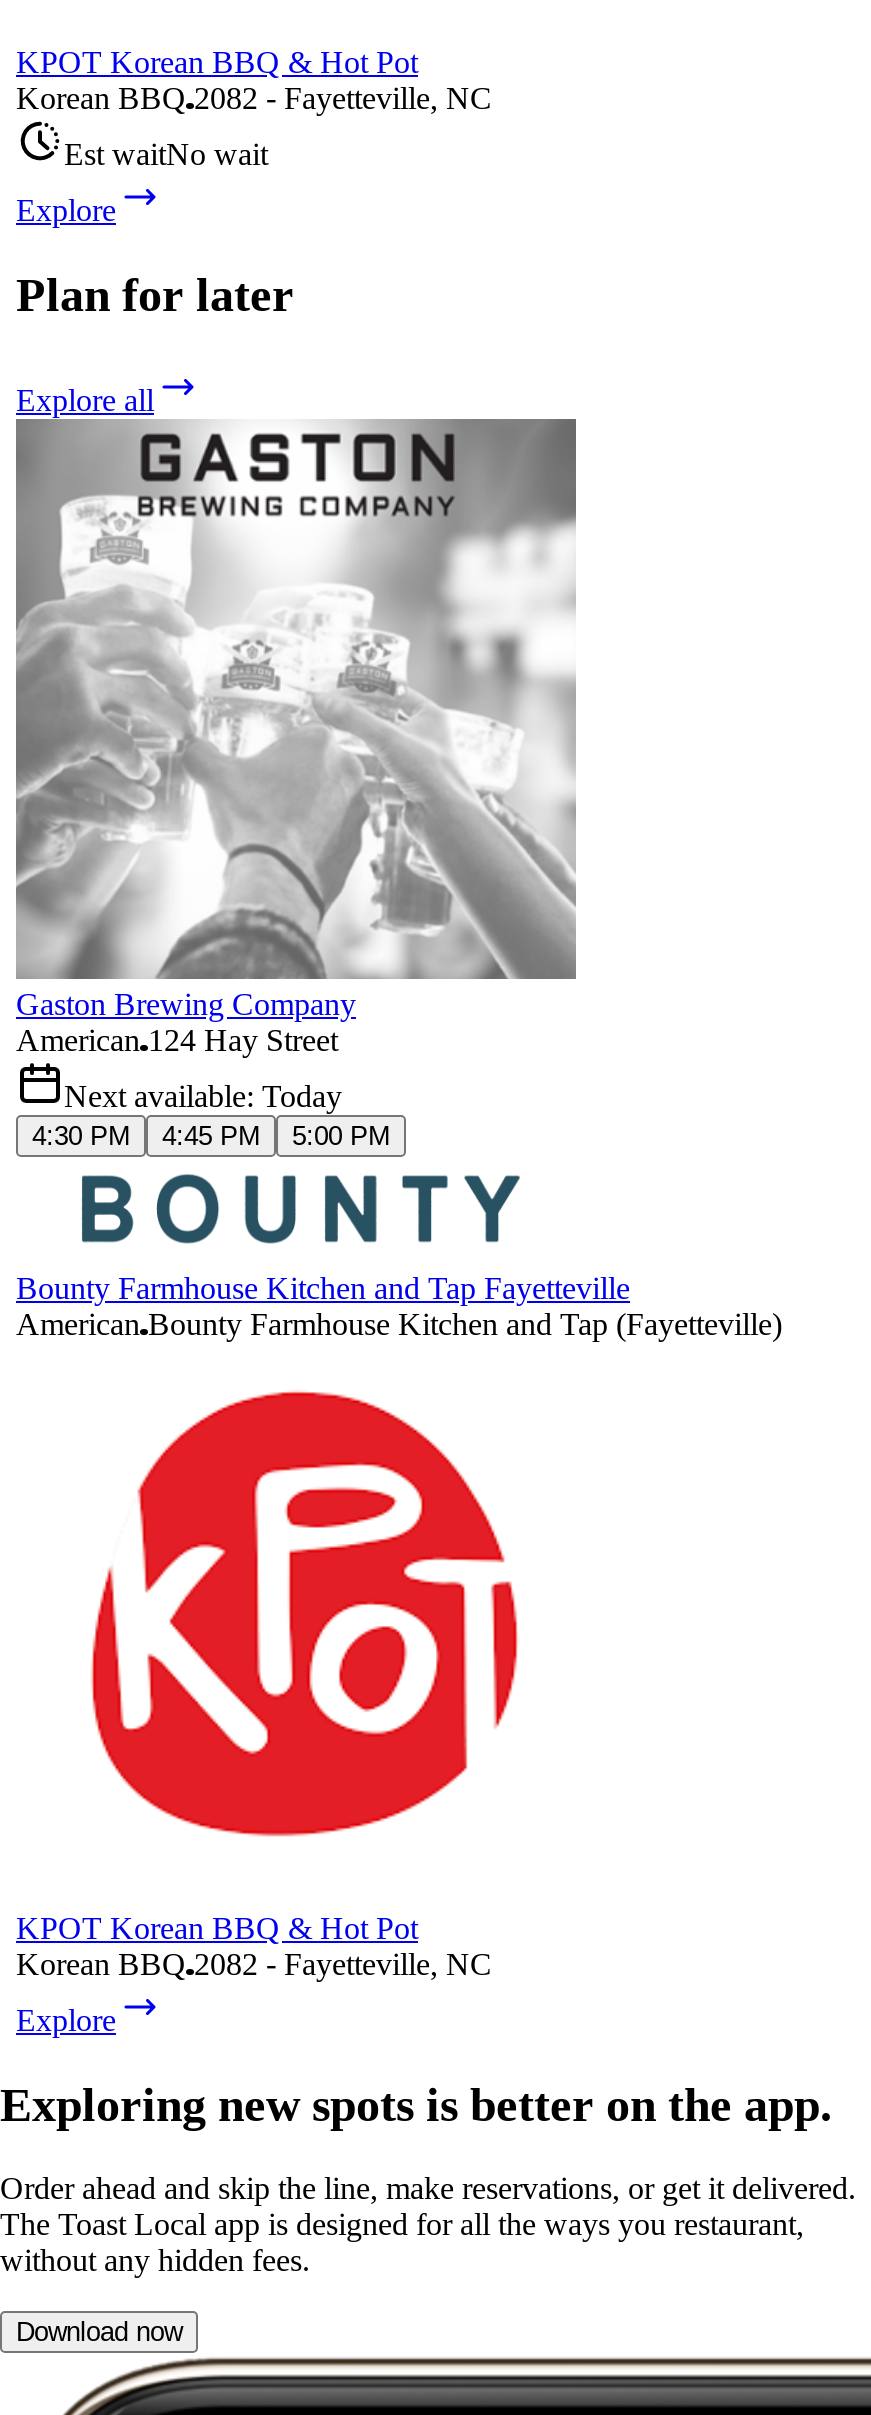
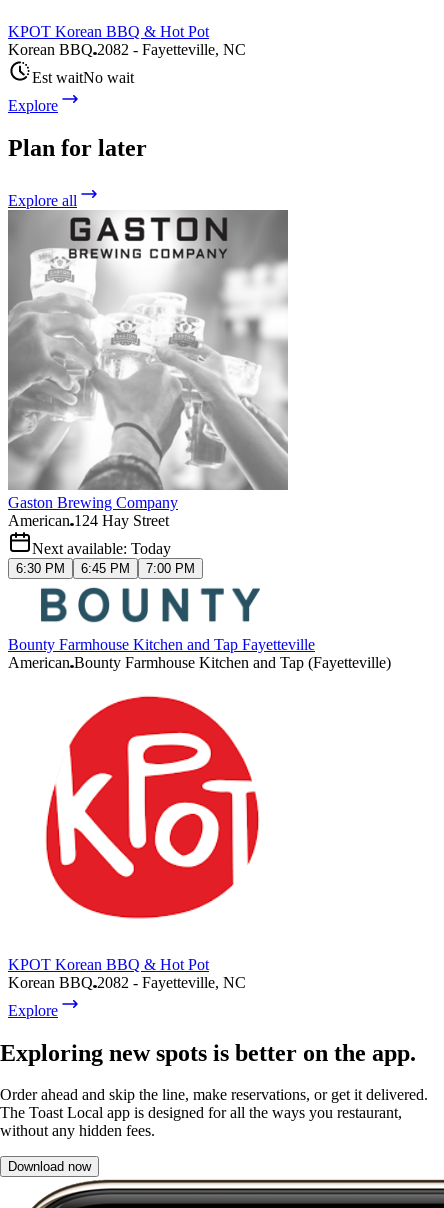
- 4:30 PM
+ 6:30 PM

- 4:45 PM
+ 6:45 PM

- 5:00 PM
+ 7:00 PM
